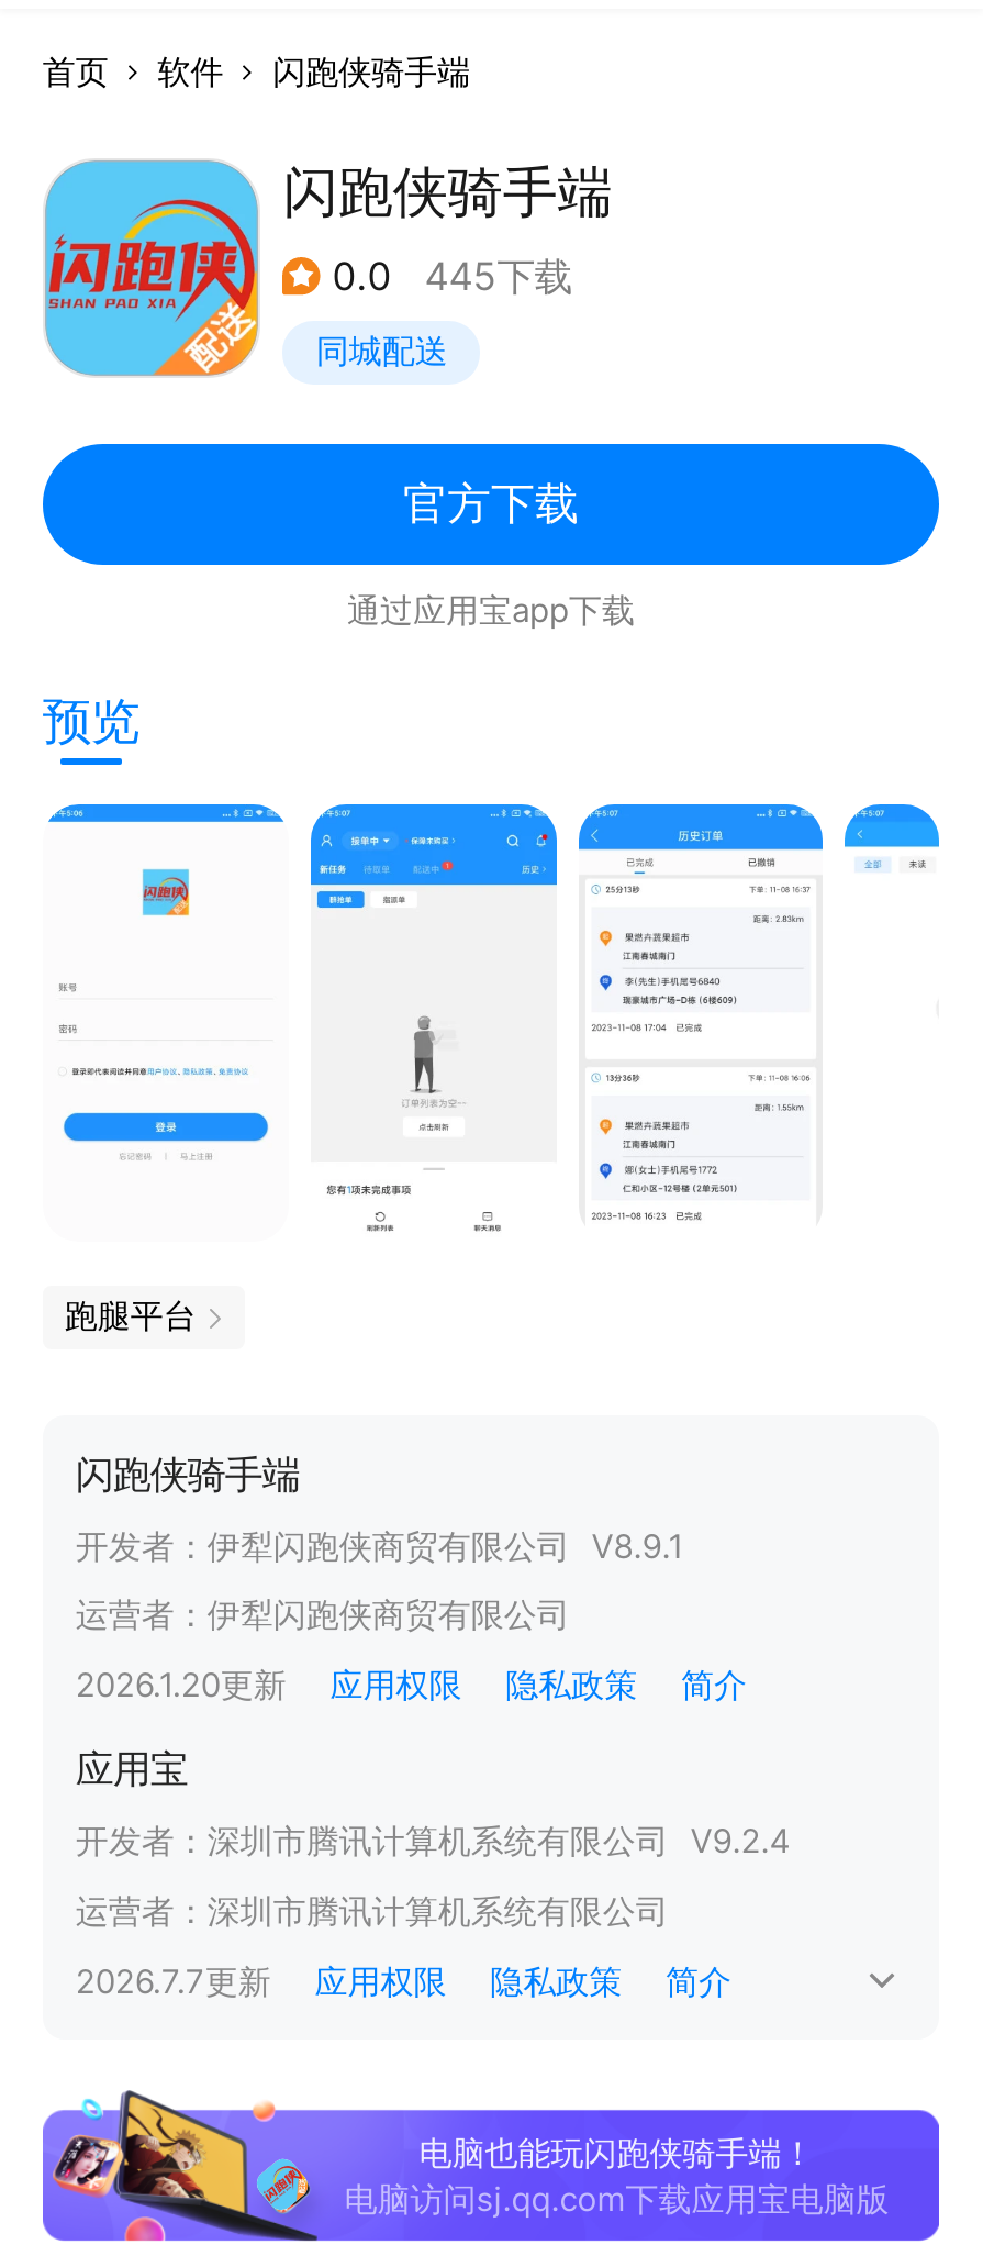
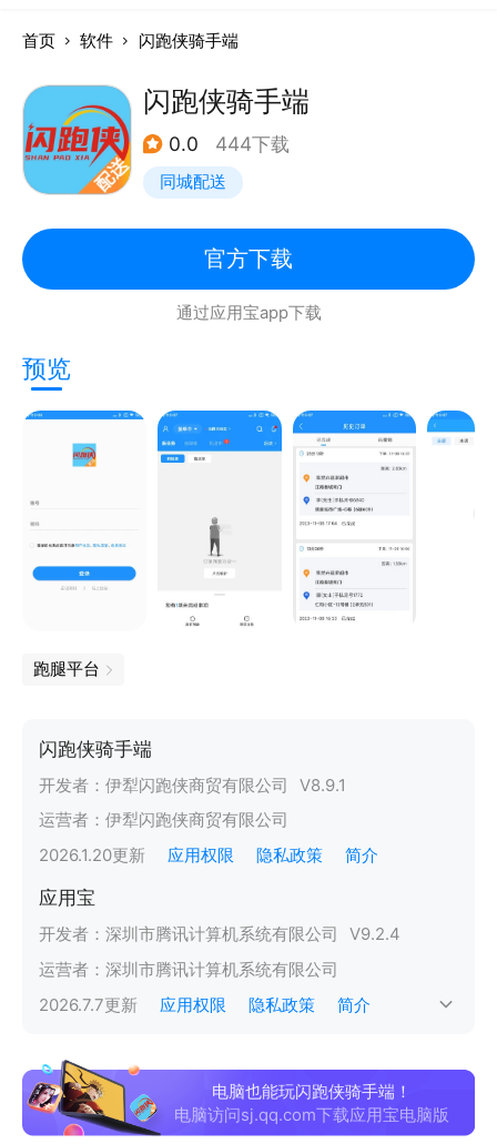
- 0.0 445下载
+ 0.0 444下载
